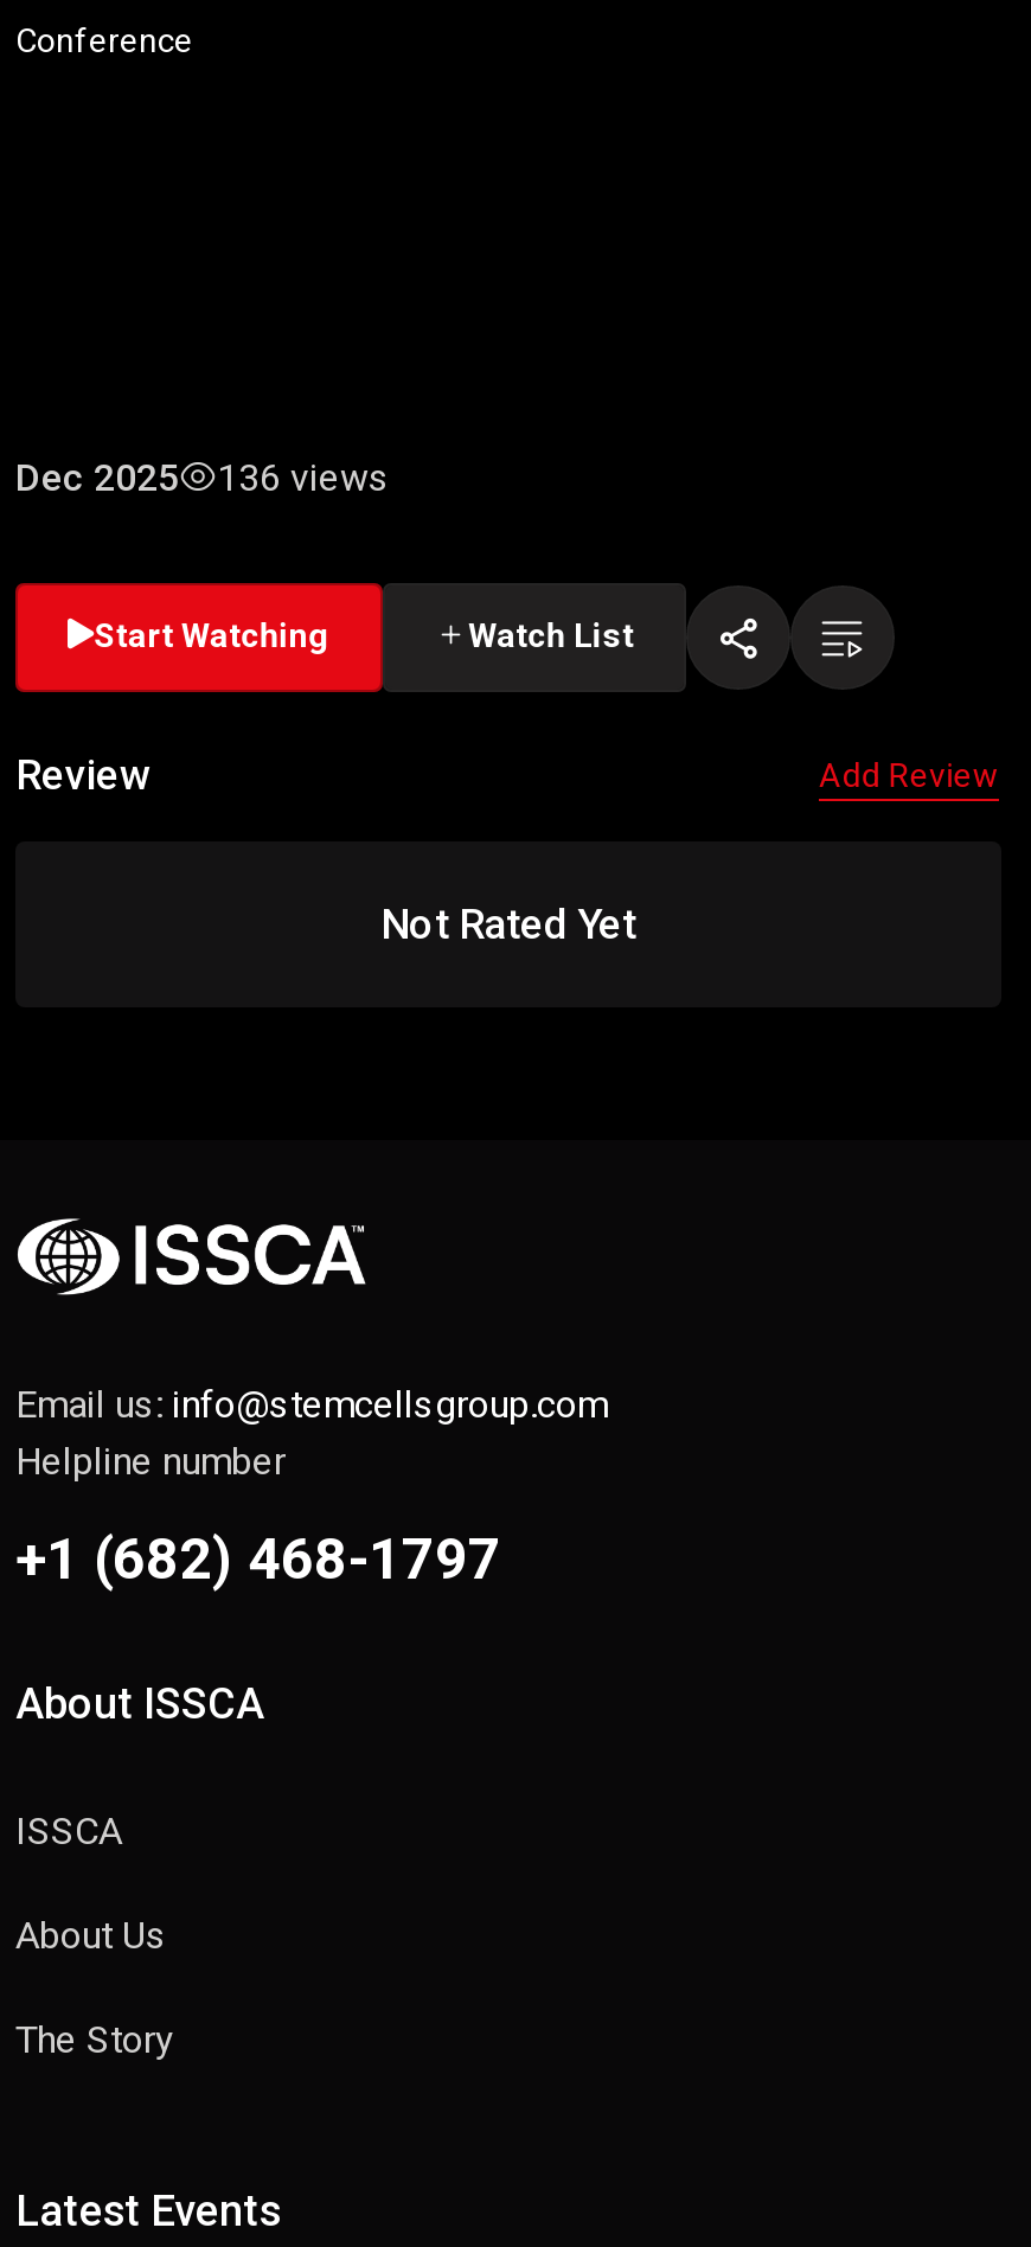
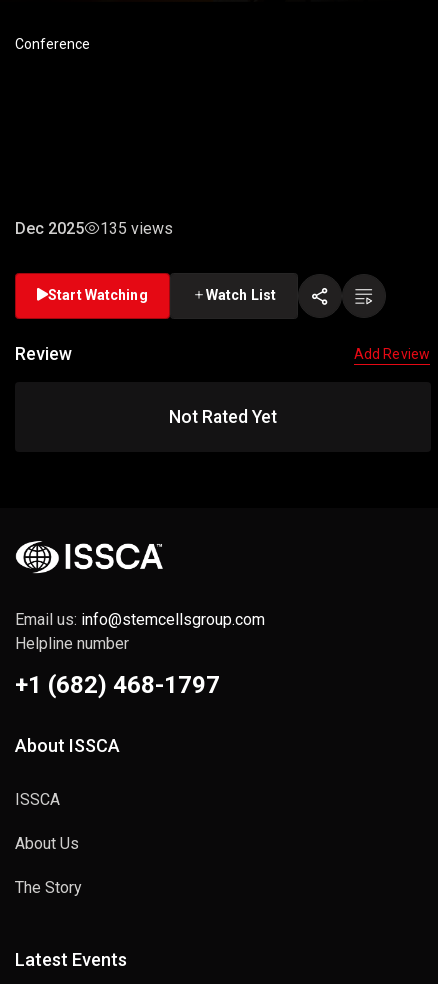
- Dec 2025 136 views
+ Dec 2025 135 views
